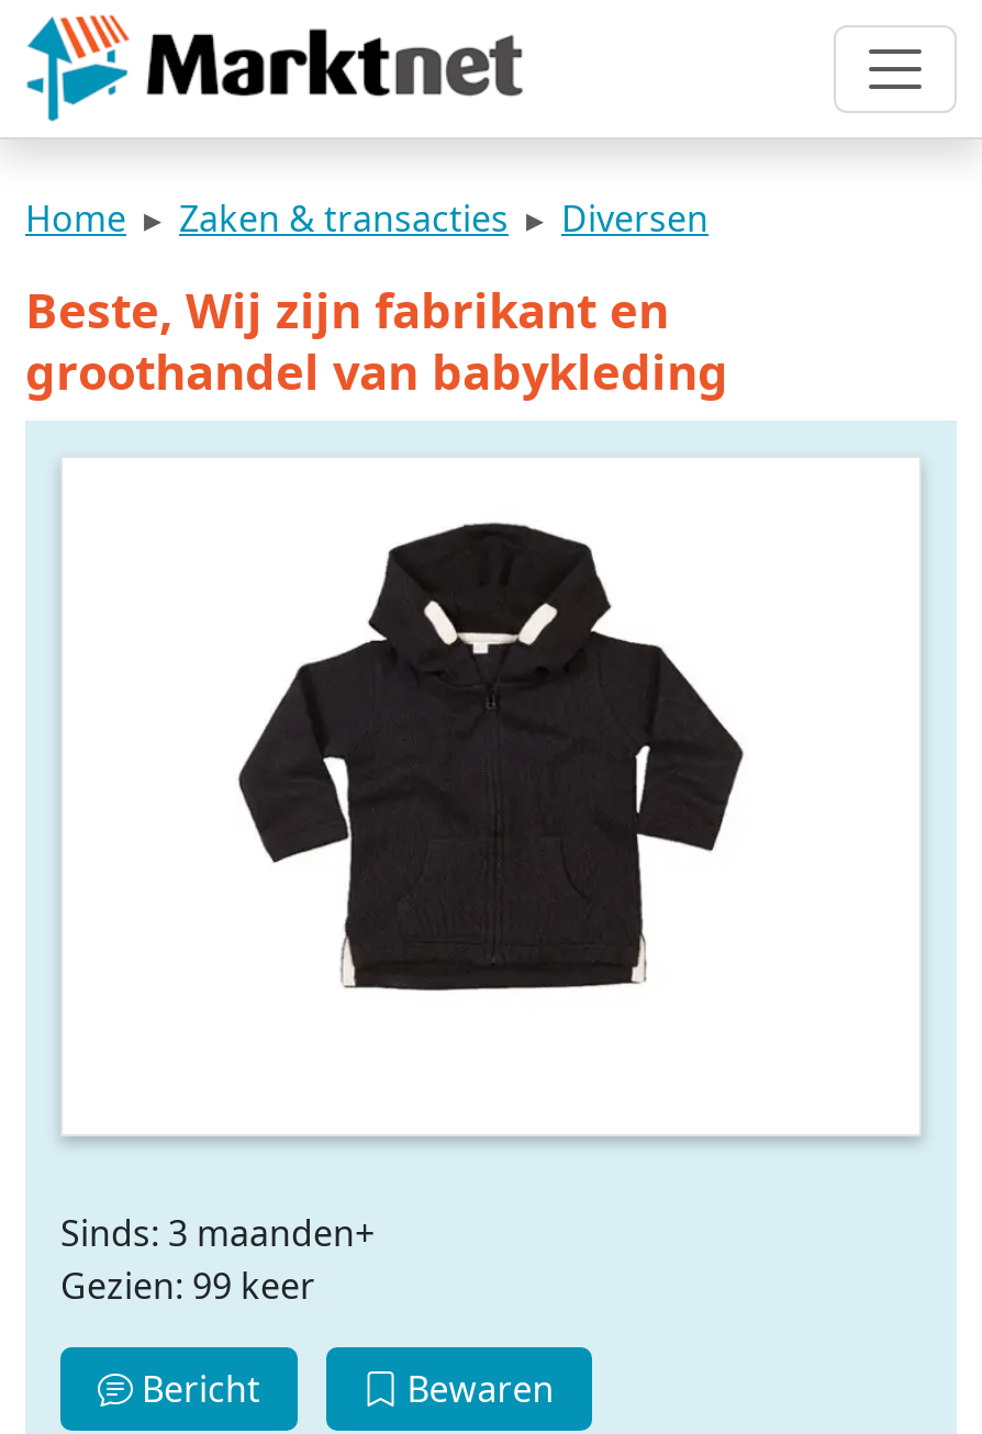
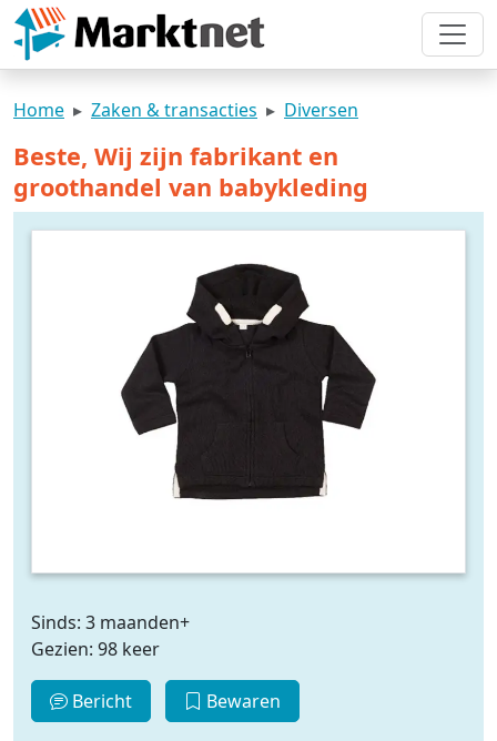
- Gezien: 99 keer
+ Gezien: 98 keer
